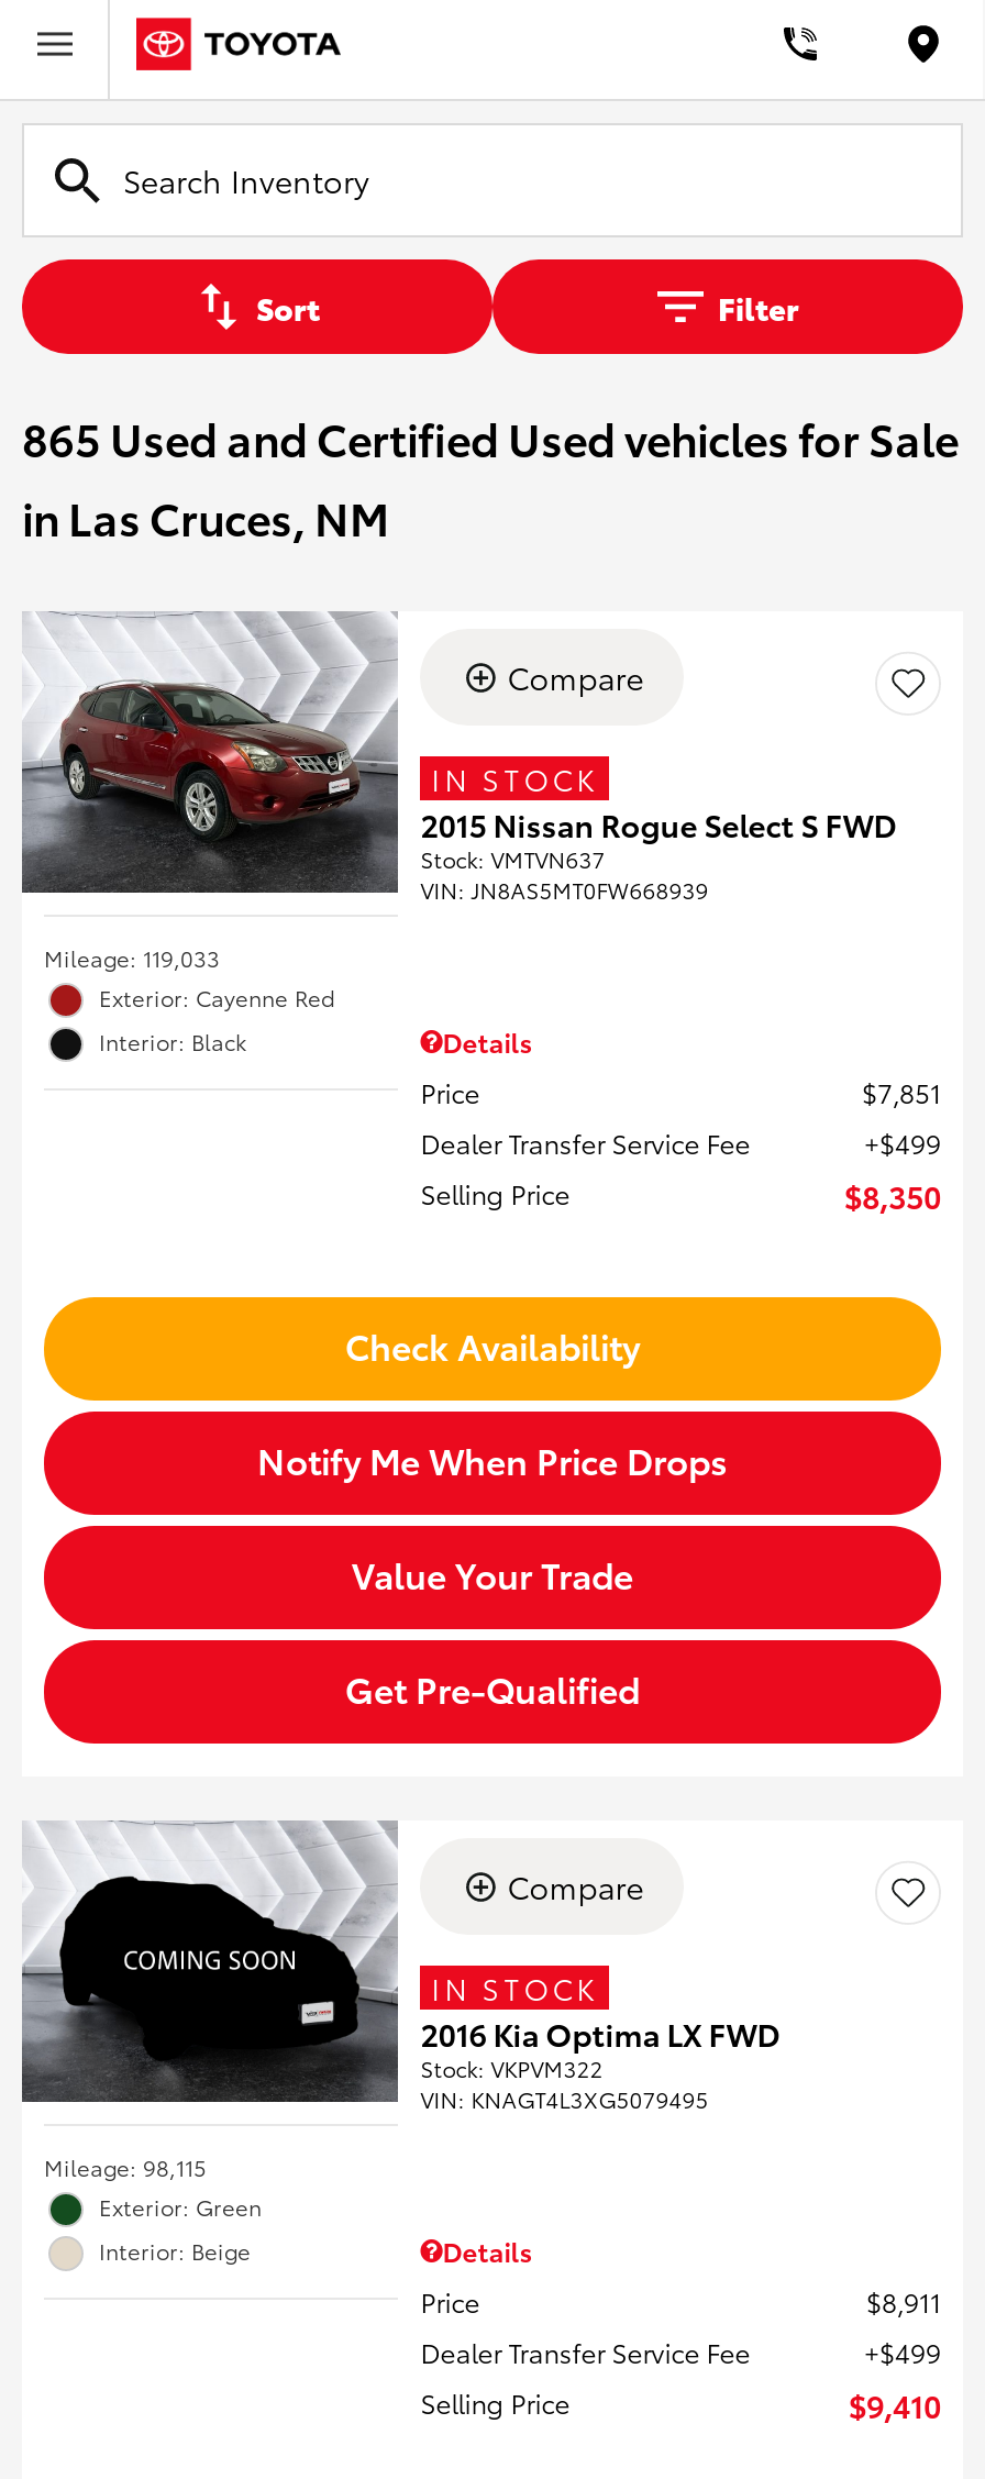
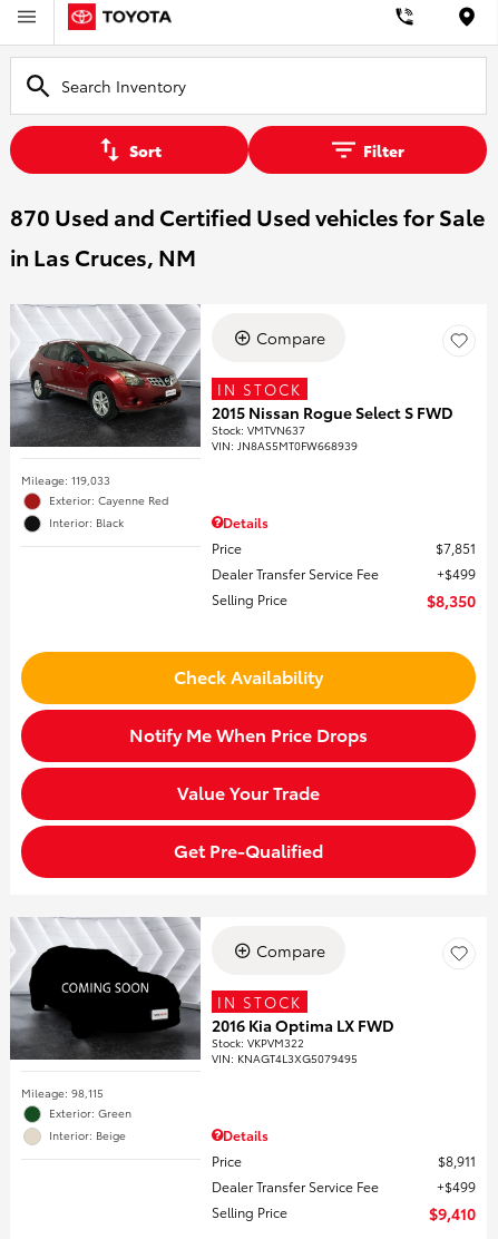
- 865 Used and Certified Used vehicles for Sale
+ 870 Used and Certified Used vehicles for Sale
